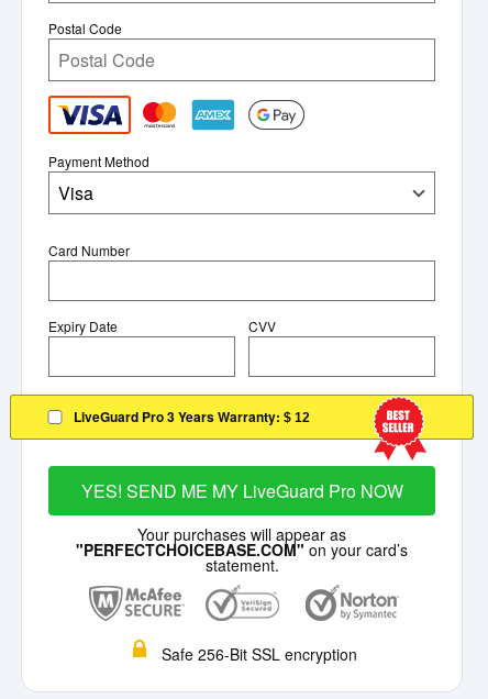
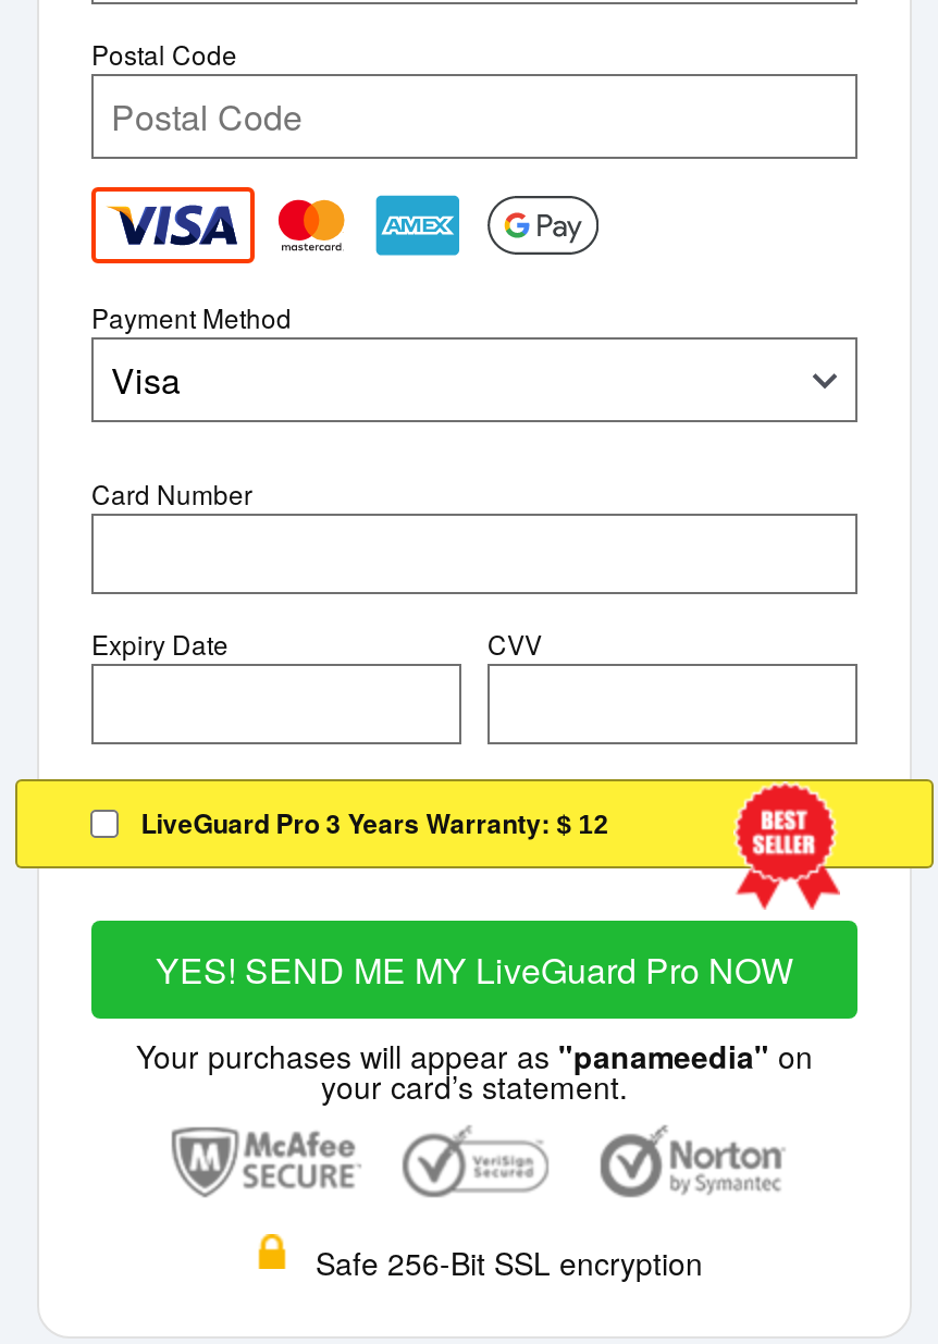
- Your purchases will appear as
- "PERFECTCHOICEBASE.COM"on your card’s
- statement.
+ Your purchases will appear as "panameedia" on
+ your card’s statement.
